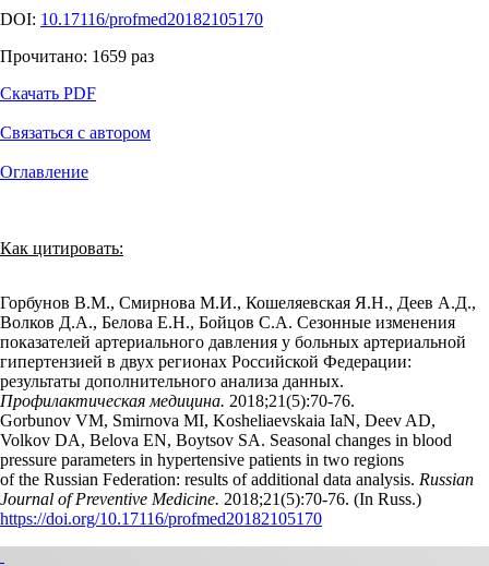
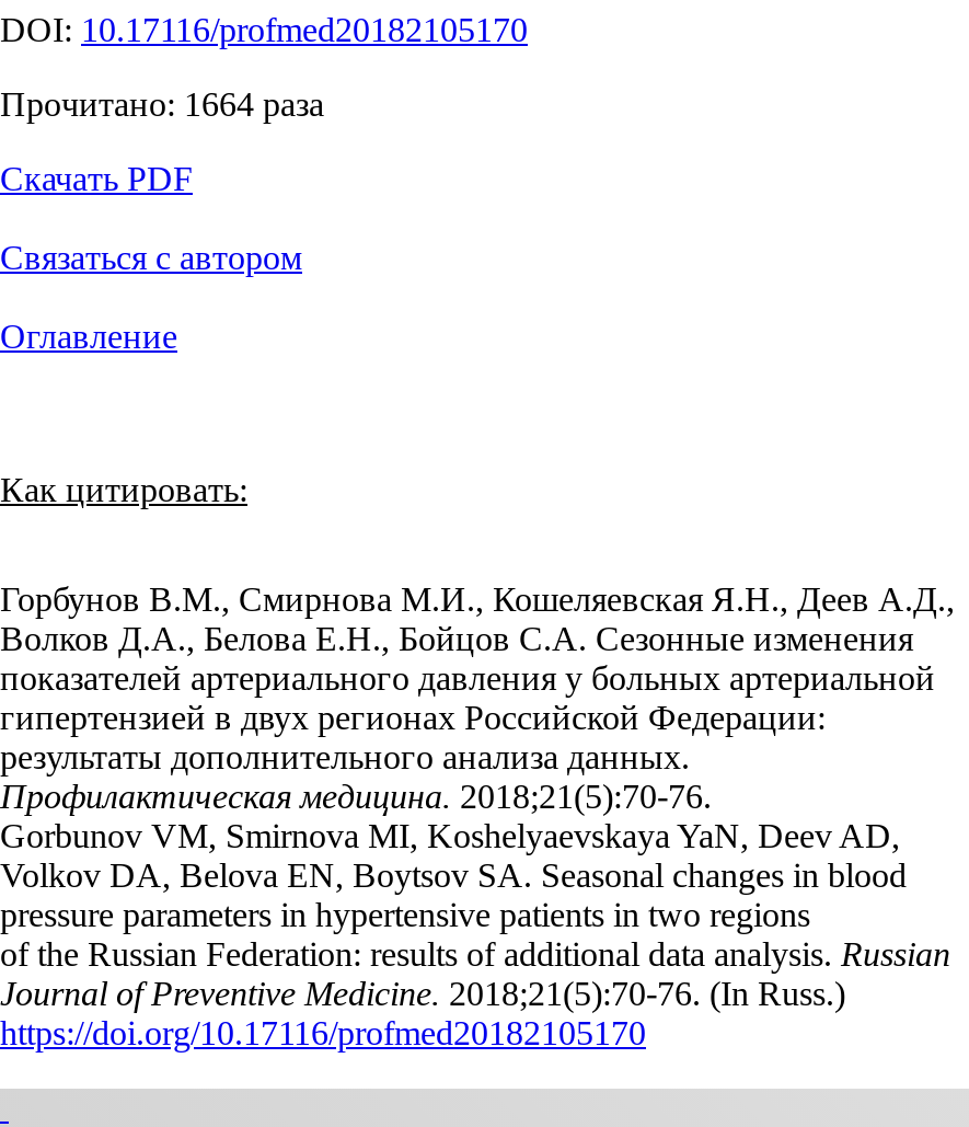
- Прочитано: 1659 раз
+ Прочитано: 1664 раза

- Gorbunov VM, Smirnova MI, Kosheliaevskaia IaN, Deev AD,
+ Gorbunov VM, Smirnova MI, Koshelyaevskaya YaN, Deev AD,
